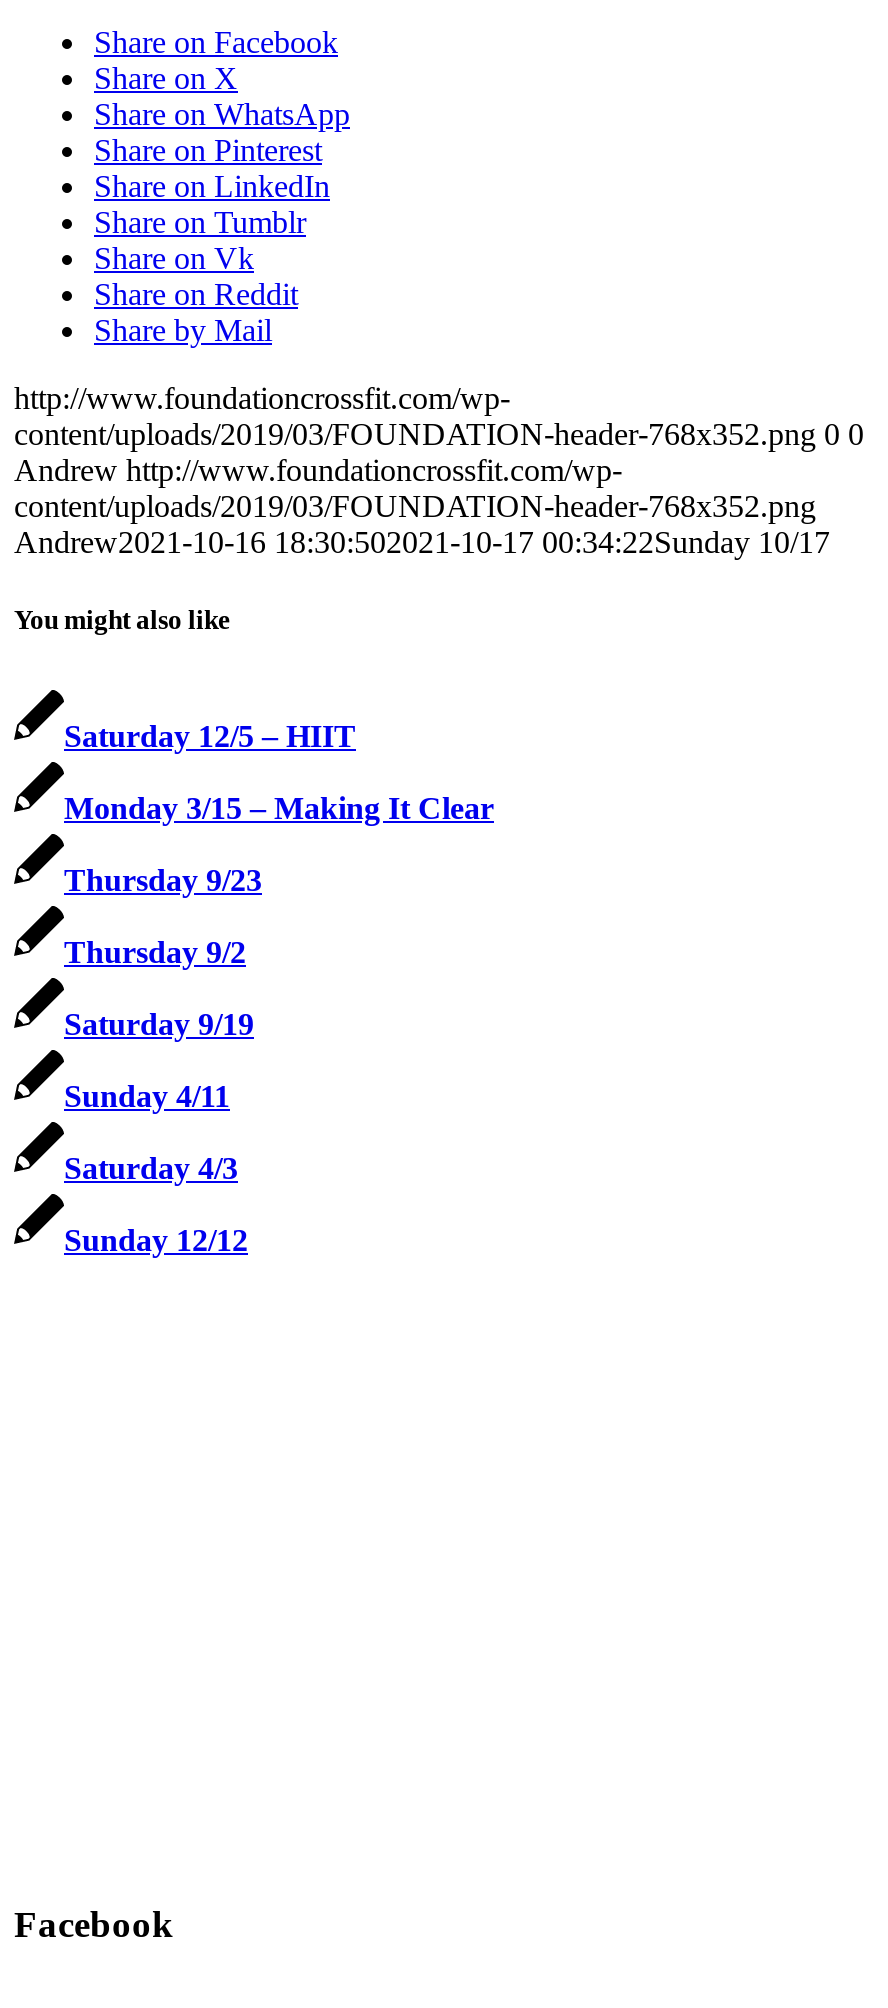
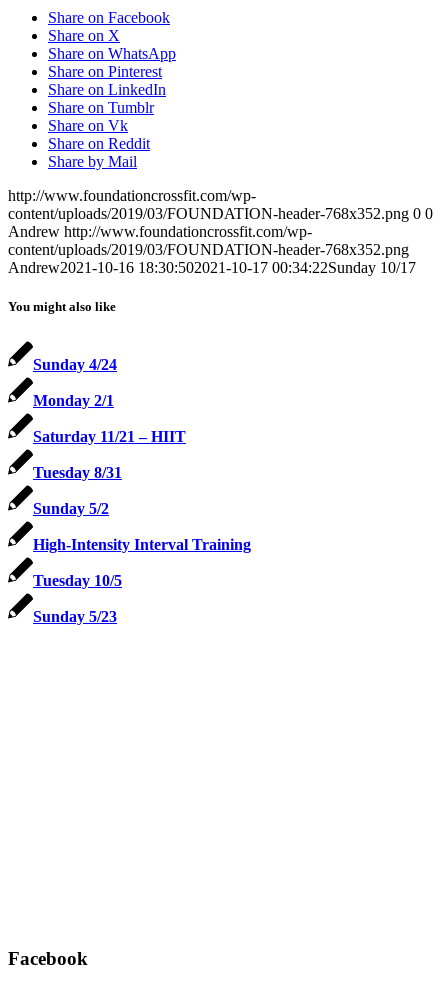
- Saturday 12/5 – HIIT
+ Sunday 4/24

- Monday 3/15 – Making It Clear
+ Monday 2/1

- Thursday 9/23
+ Saturday 11/21 – HIIT

- Thursday 9/2
+ Tuesday 8/31

- Saturday 9/19
+ Sunday 5/2

- Sunday 4/11
+ High-Intensity Interval Training

- Saturday 4/3
+ Tuesday 10/5

- Sunday 12/12
+ Sunday 5/23
